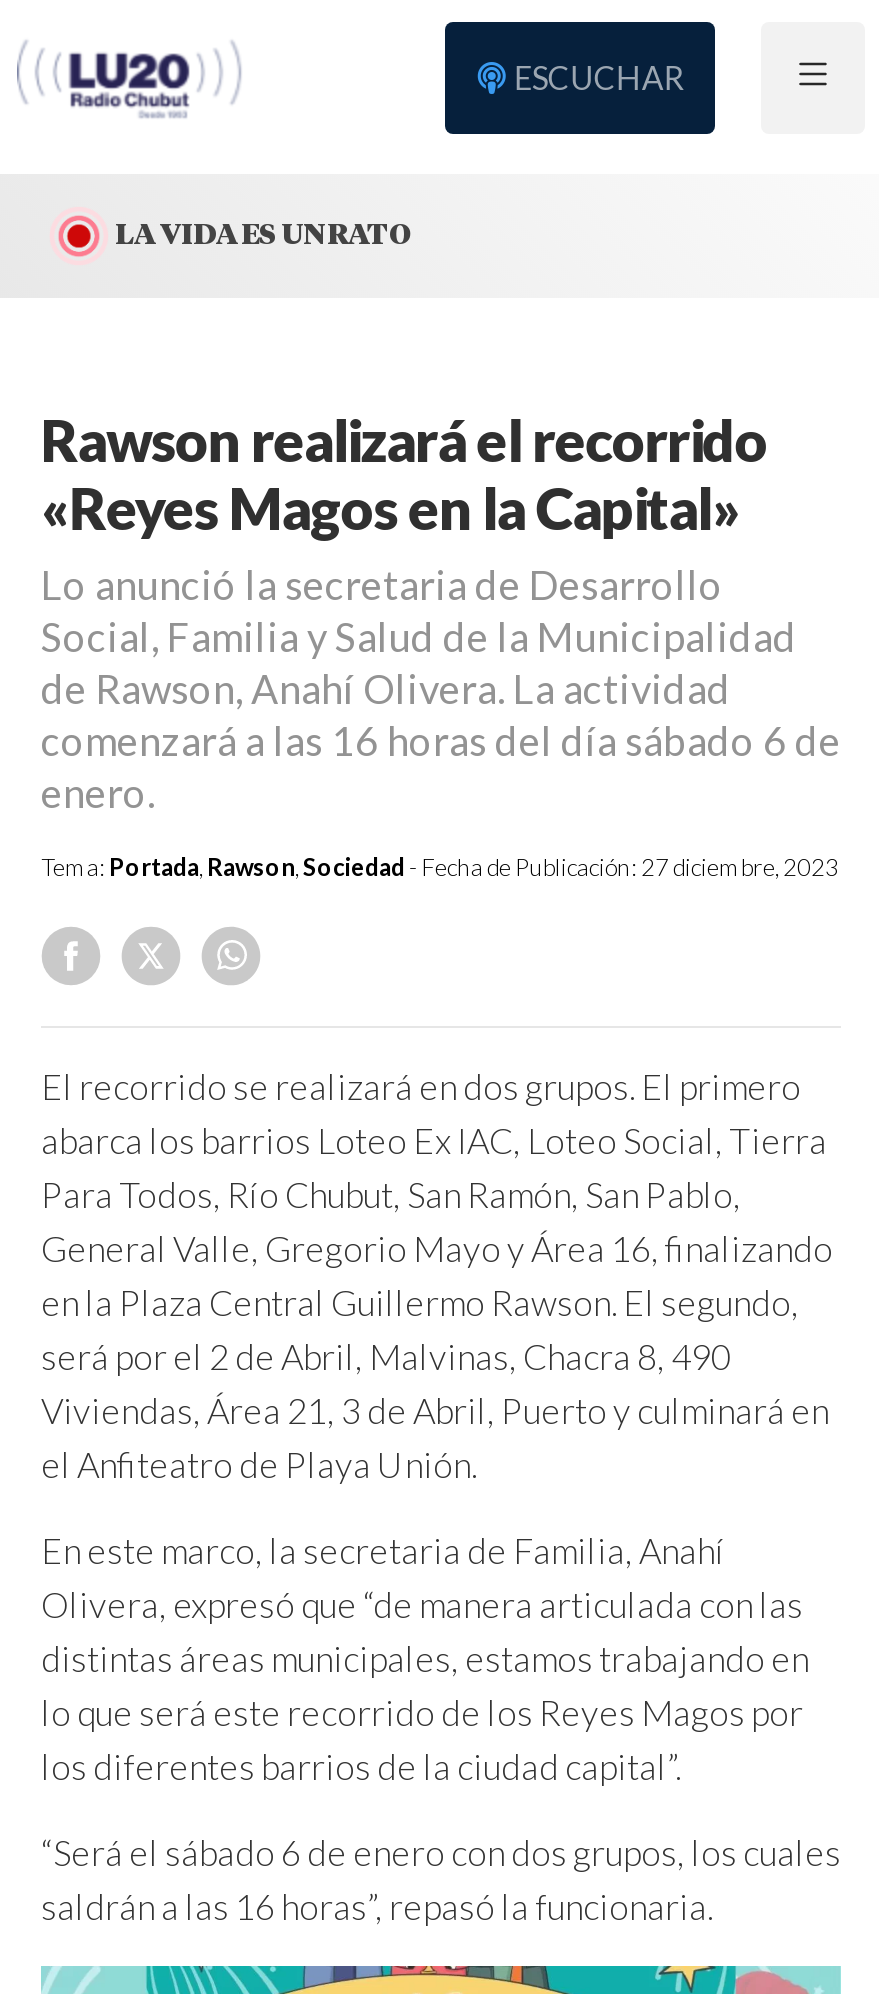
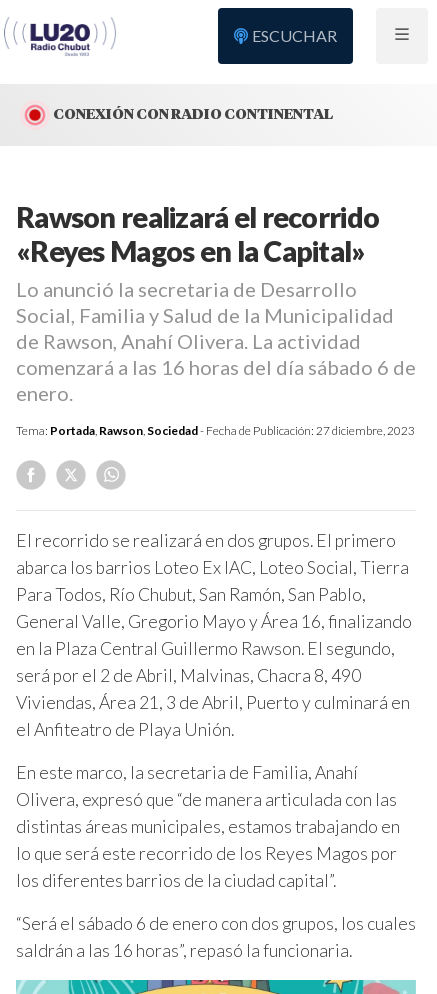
- LA VIDA ES UN RATO
+ CONEXIÓN CON RADIO CONTINENTAL
